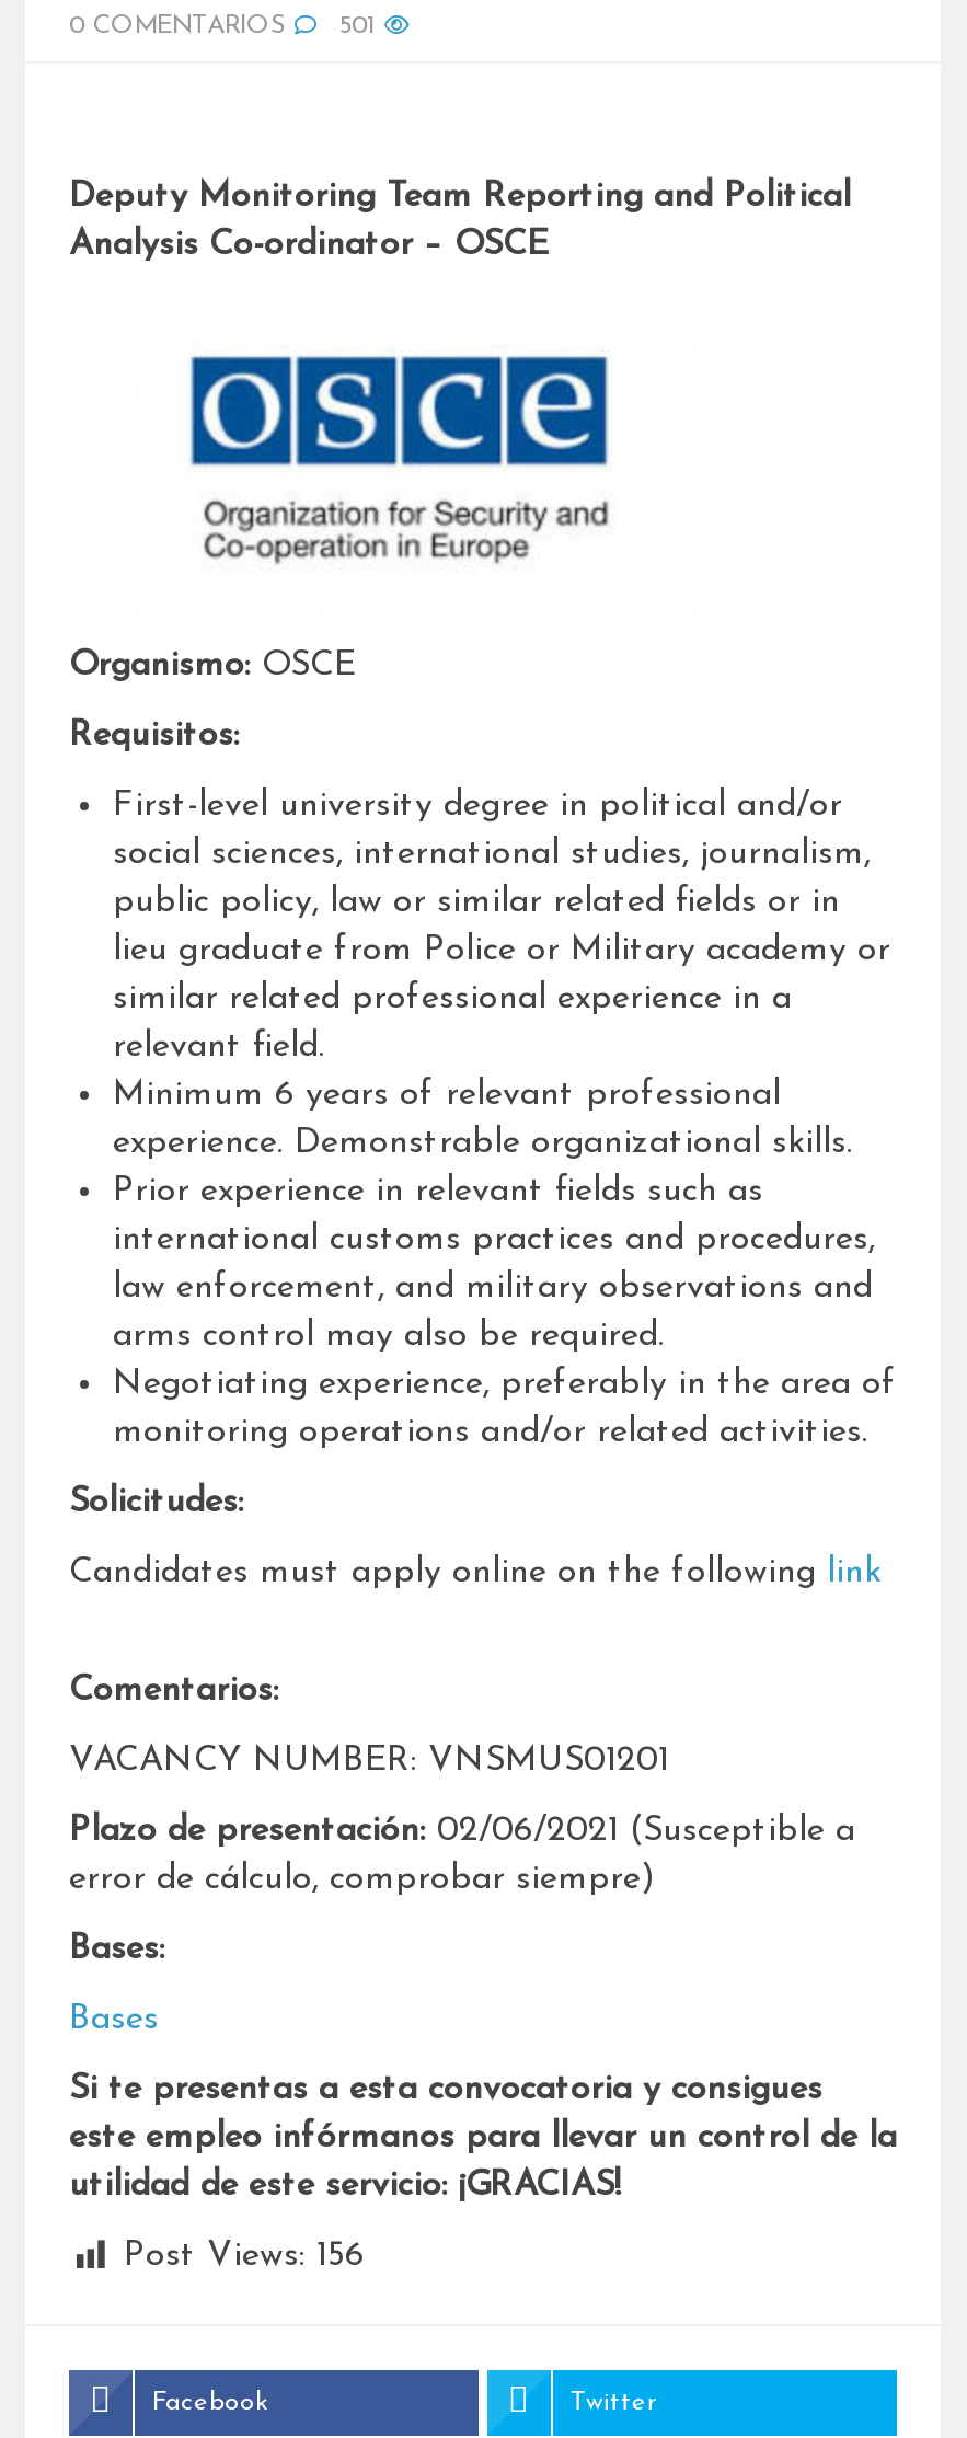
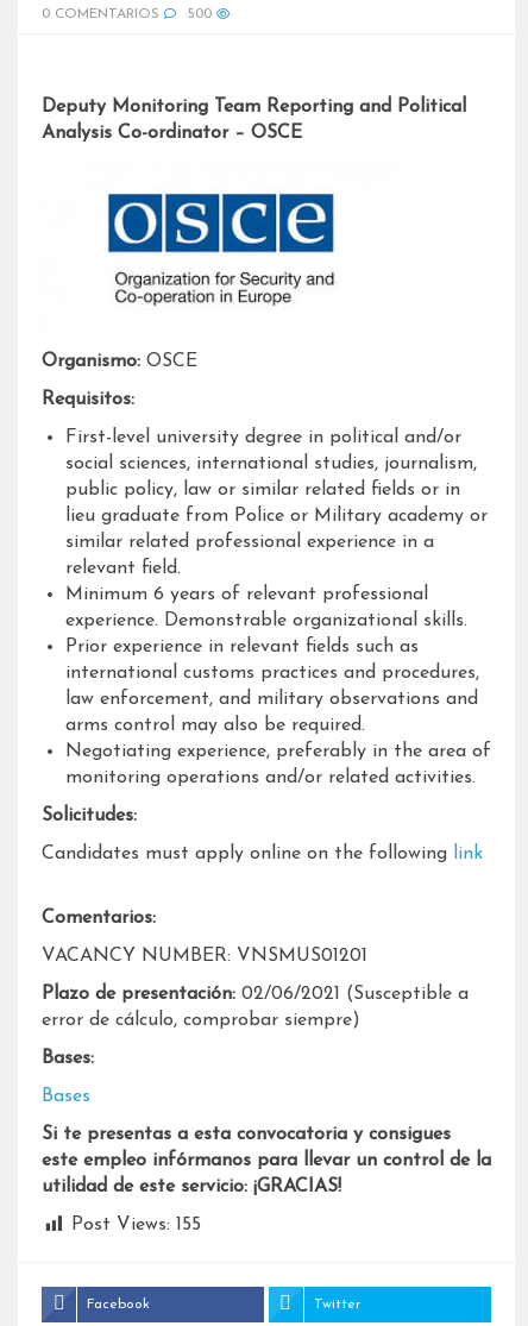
- 501
+ 500

- Post Views: 156
+ Post Views: 155
